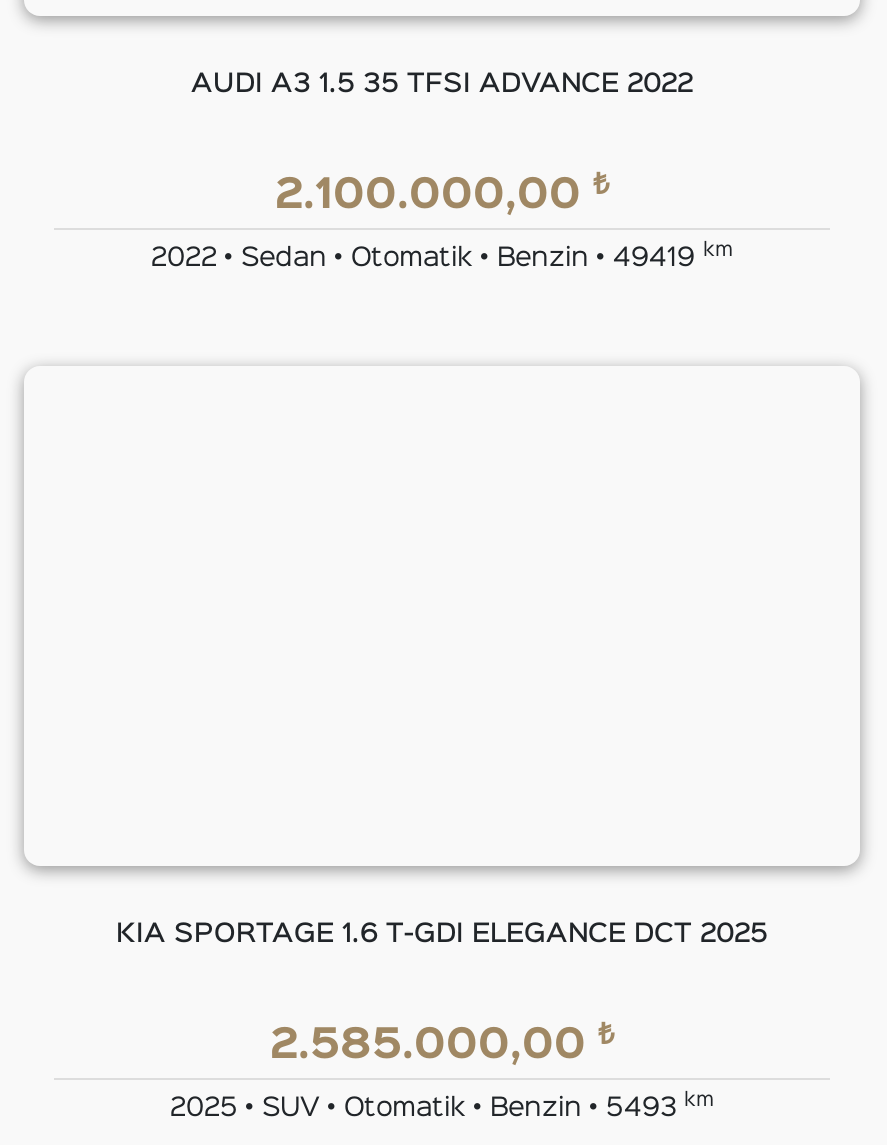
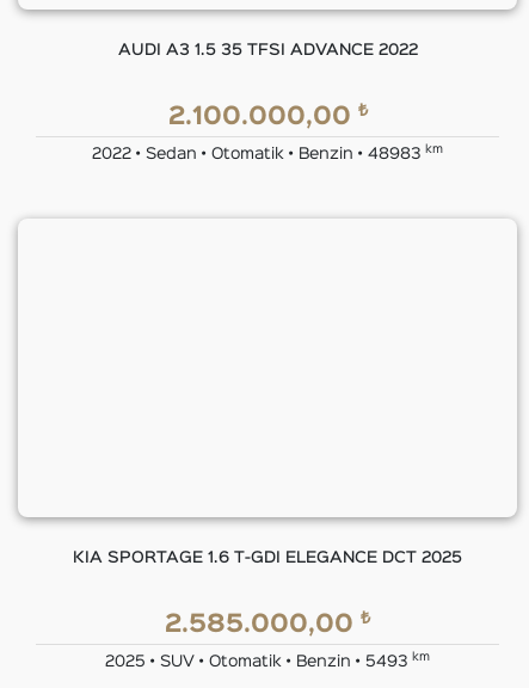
- 2022 • Sedan • Otomatik • Benzin • 49419 km
+ 2022 • Sedan • Otomatik • Benzin • 48983 km
